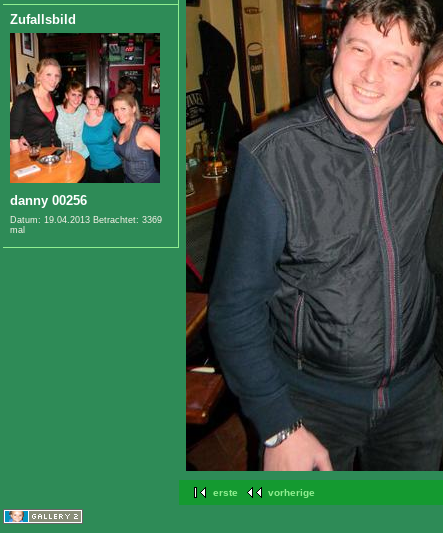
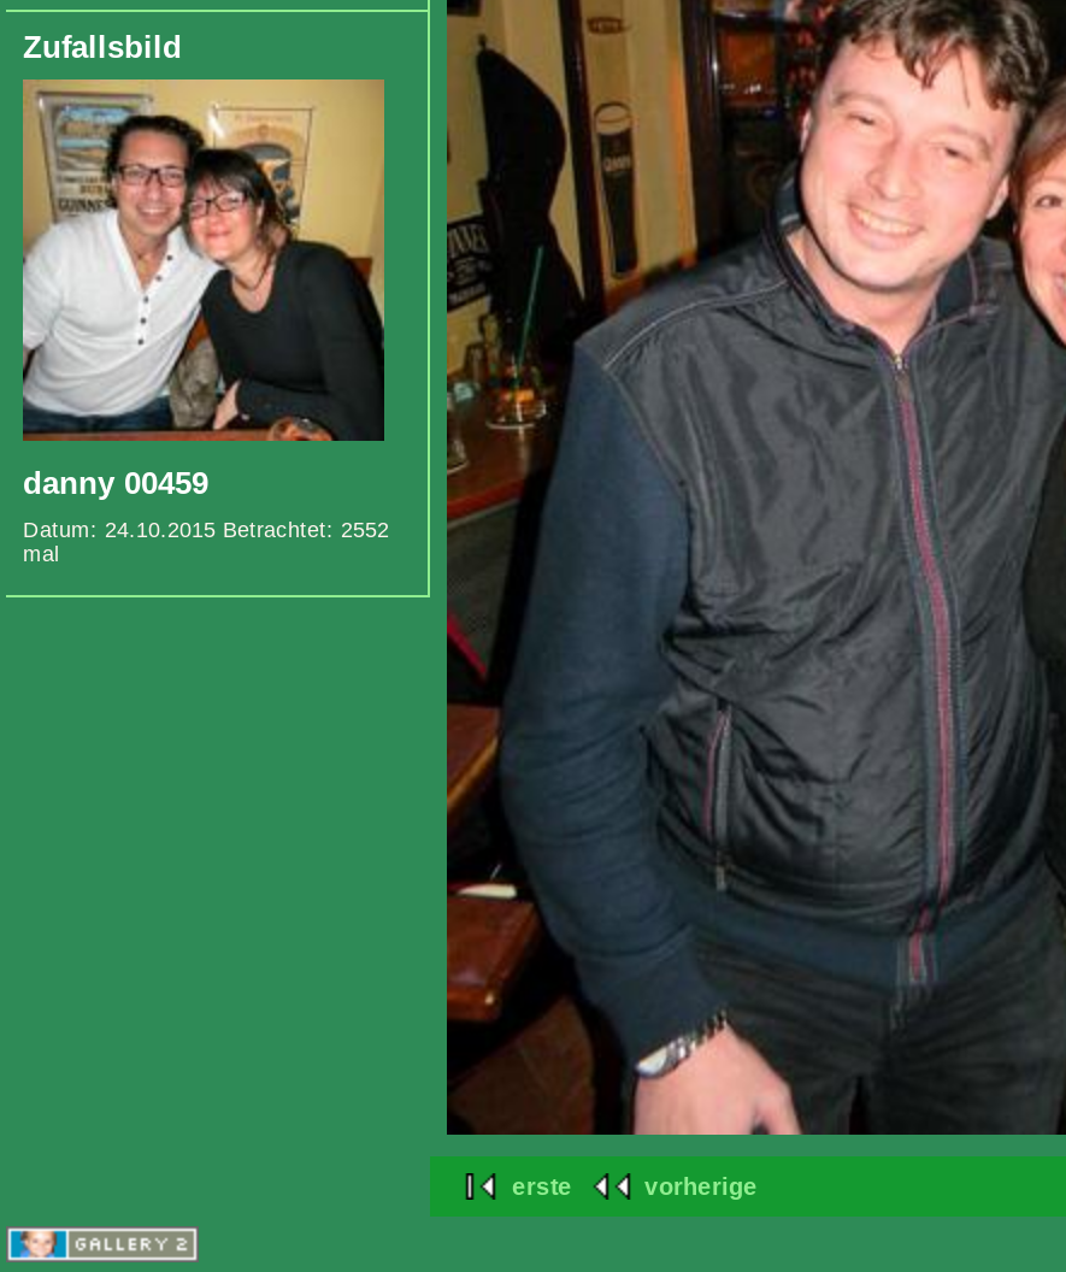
- [image]
- danny 00256
+ [image]
+ danny 00459

- Datum: 19.04.2013 Betrachtet: 3369
+ Datum: 24.10.2015 Betrachtet: 2552
